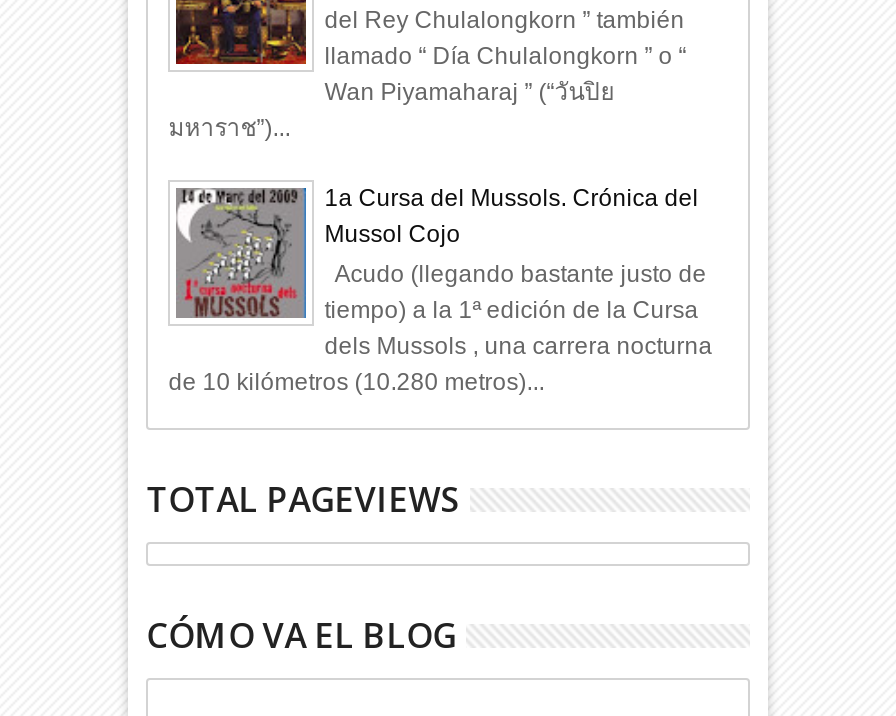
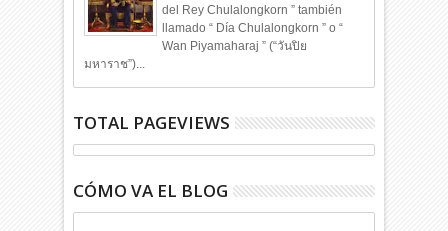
- [image]
- 1a Cursa del Mussols. Crónica del
- Mussol Cojo
- Acudo (llegando bastante justo de
- tiempo) a la 1ª edición de la Cursa
- dels Mussols , una carrera nocturna
- de 10 kilómetros (10.280 metros)...
